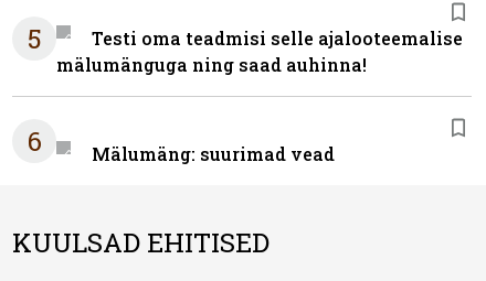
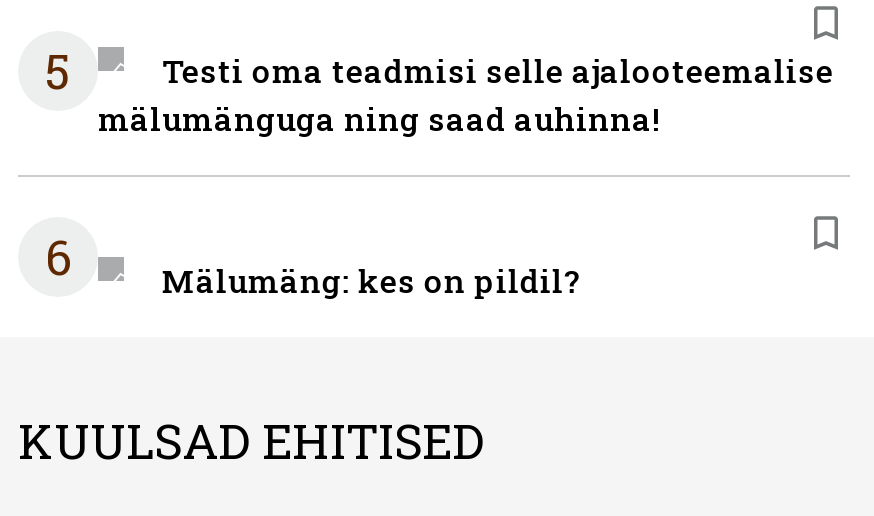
- Mälumäng: suurimad vead
+ Mälumäng: kes on pildil?
